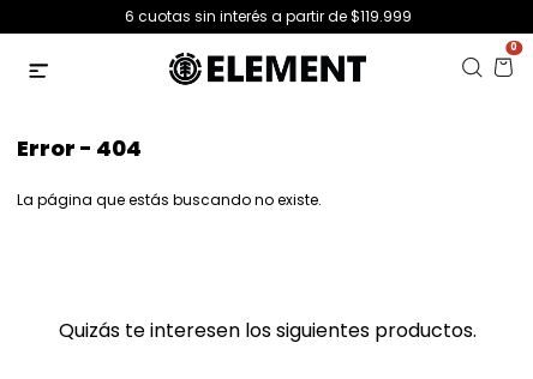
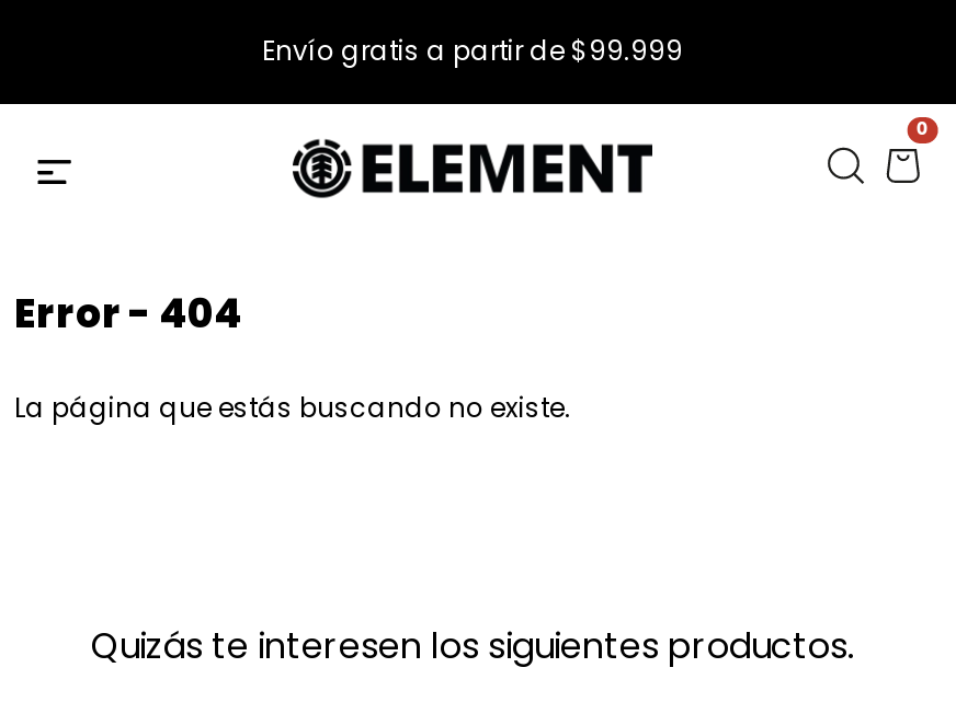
- 6 cuotas sin interés a partir de $119.999
+ Envío gratis a partir de $99.999
